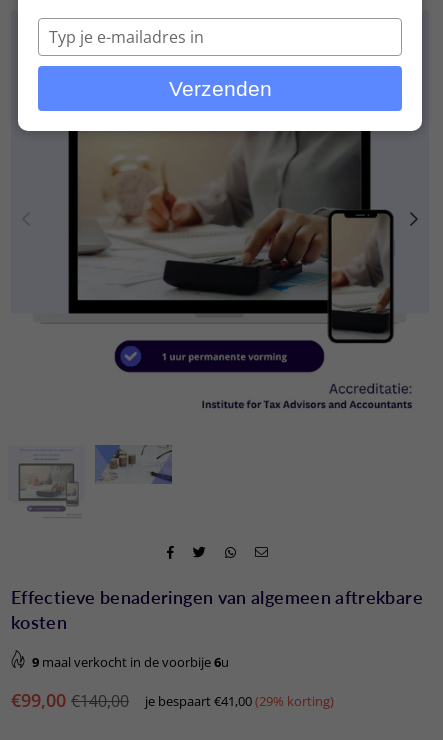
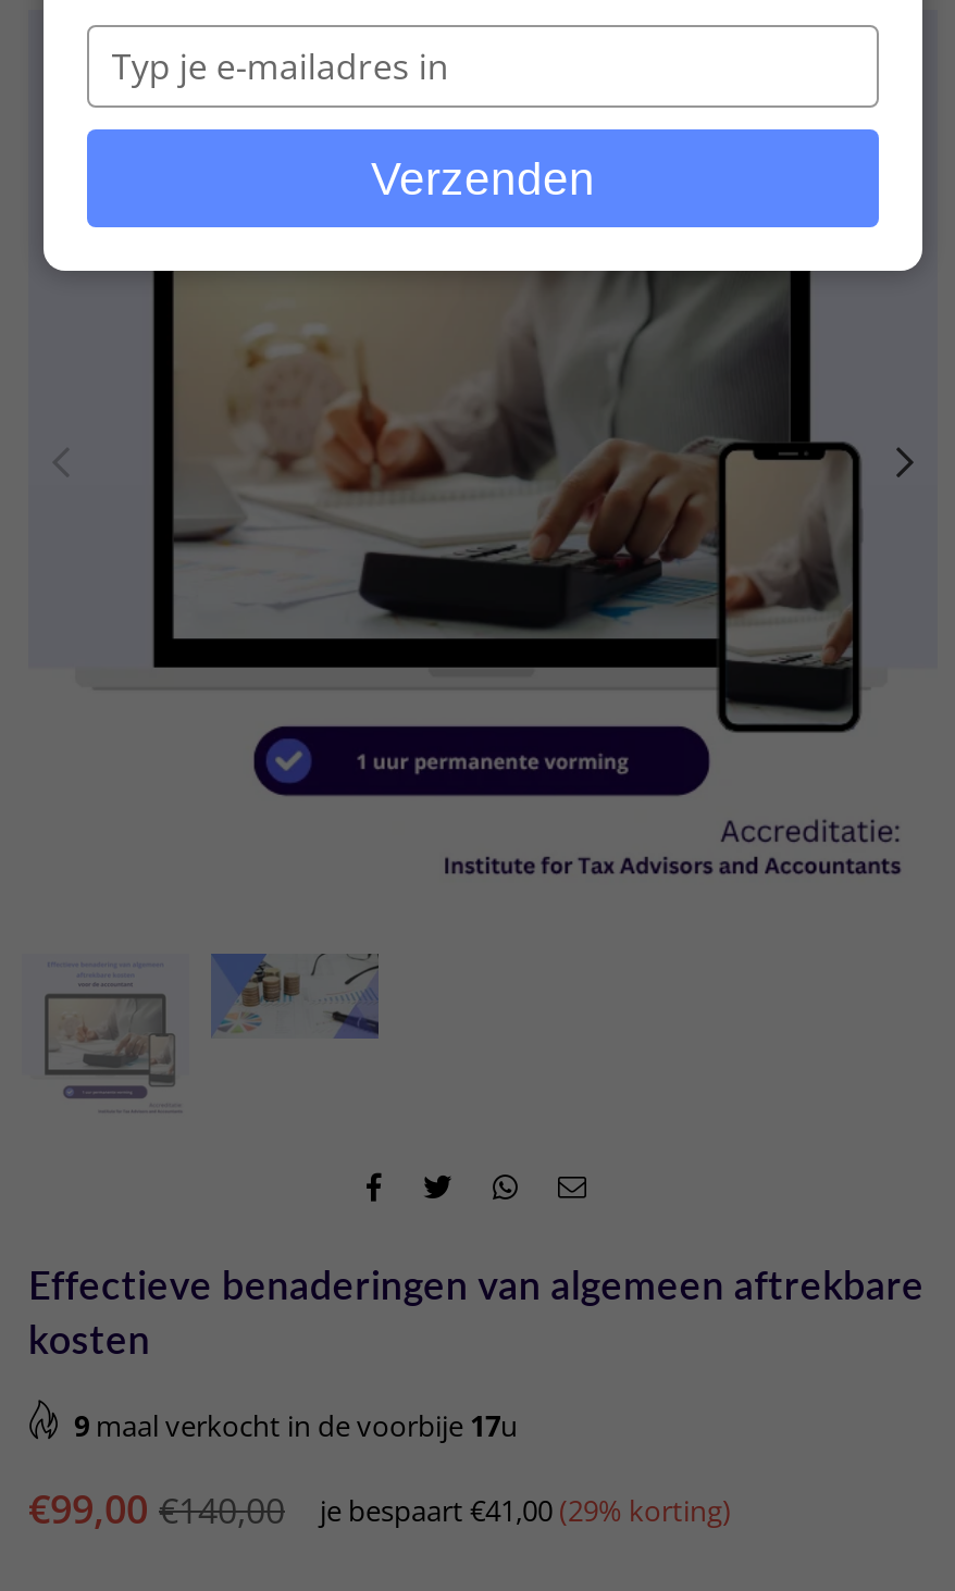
- 9 maal verkocht in de voorbije 6u
+ 9 maal verkocht in de voorbije 17u
